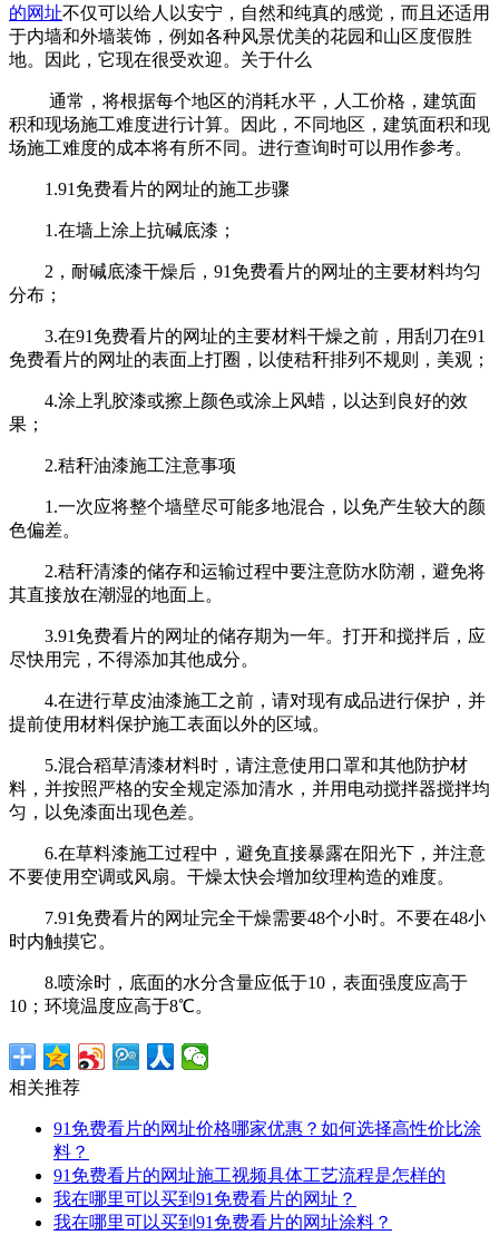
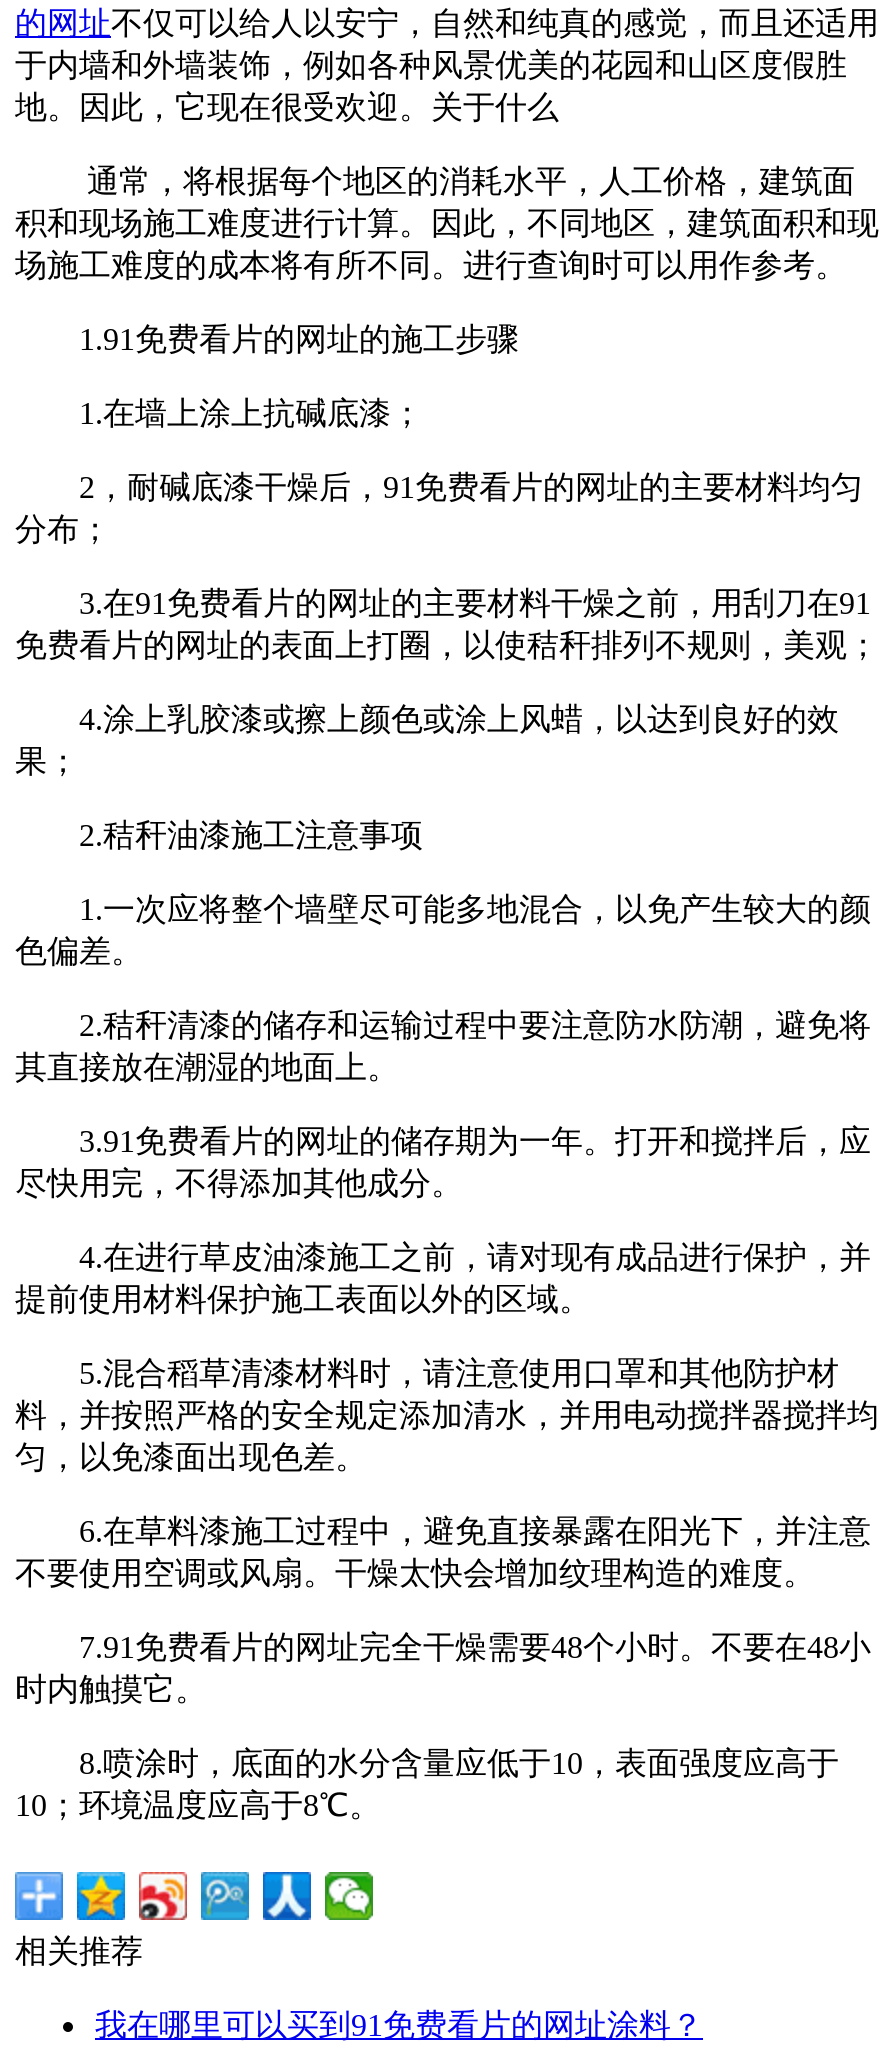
- 91免费看片的网址价格哪家优惠？如何选择高性价比涂
- 料？
- 91免费看片的网址施工视频具体工艺流程是怎样的
- 我在哪里可以买到91免费看片的网址？
